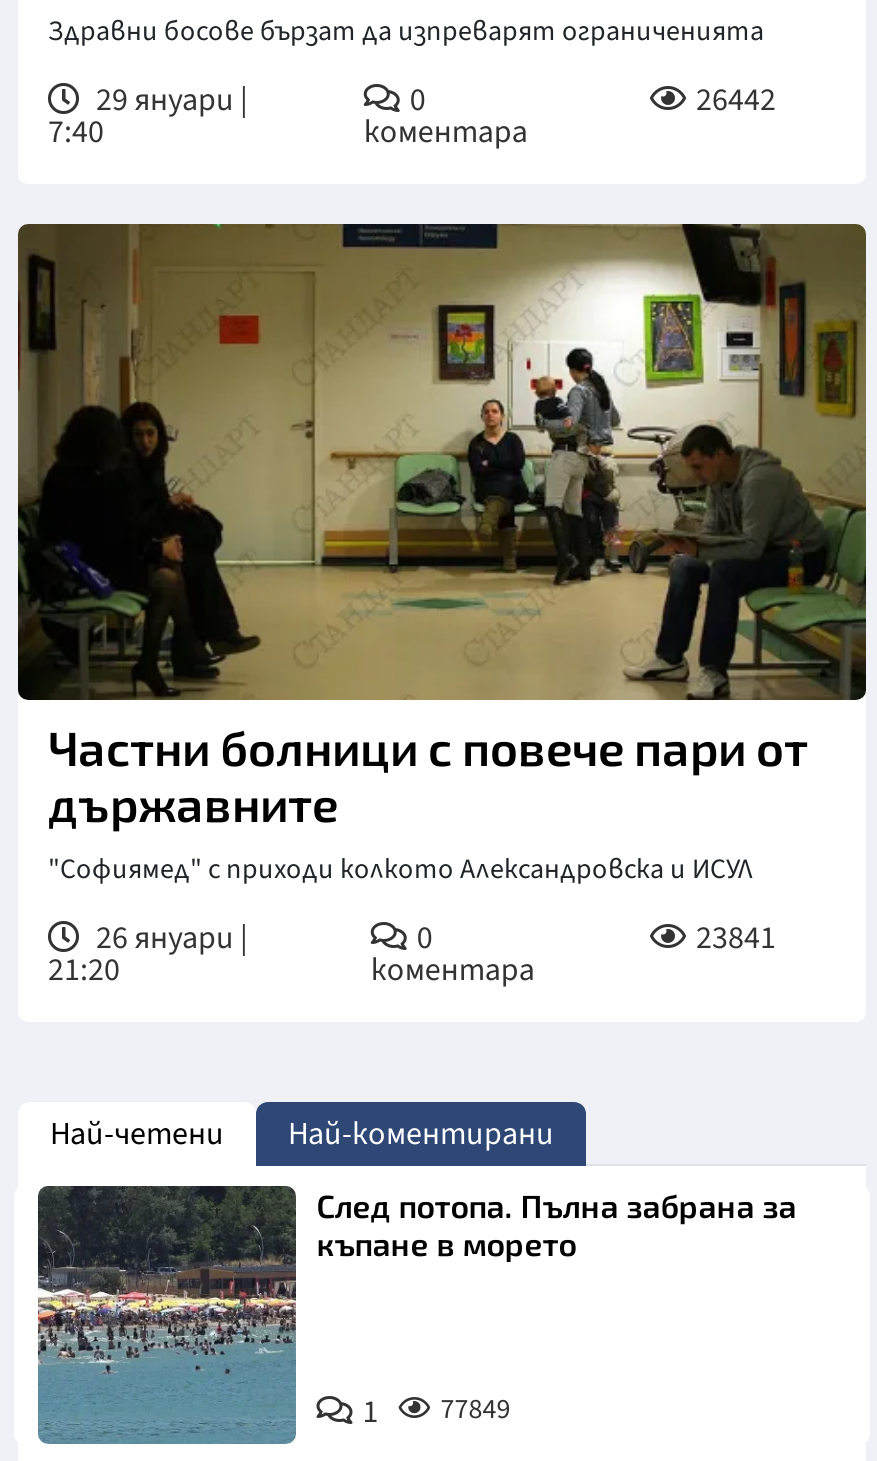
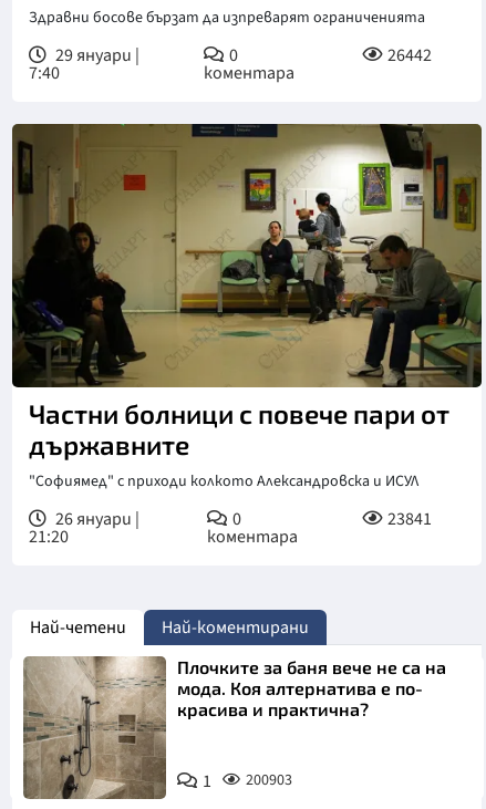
- [image]
- След потопа. Пълна забрана за
- къпане в морето
+ [image]
+ Плочките за баня вече не са на
+ мода. Коя алтернатива е по-
+ красива и практична?

- 1 77849
+ 1 200903
